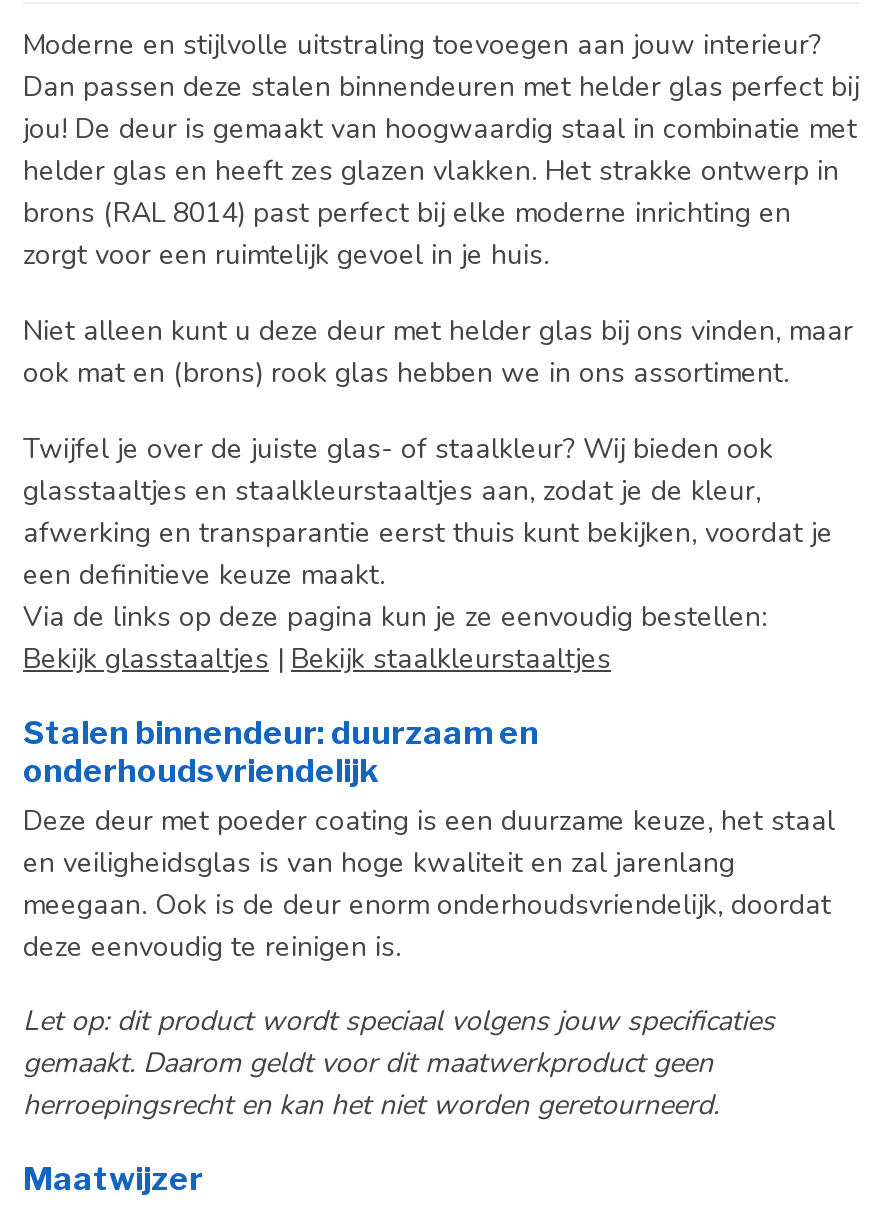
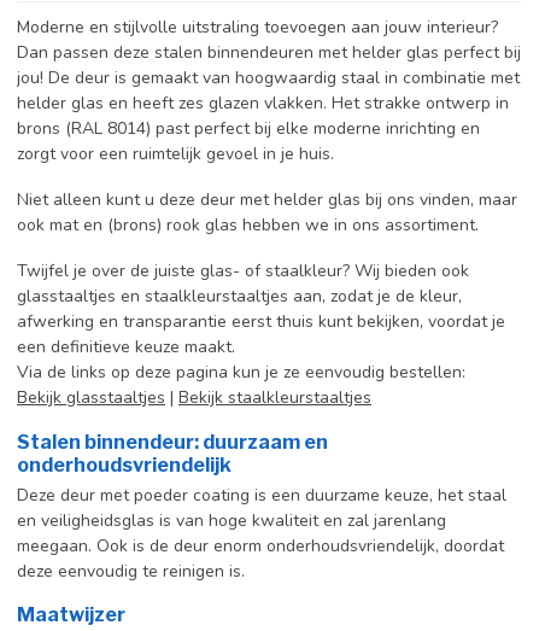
- Let op: dit product wordt speciaal volgens jouw specificaties
- gemaakt. Daarom geldt voor dit maatwerkproduct geen
- herroepingsrecht en kan het niet worden geretourneerd.
